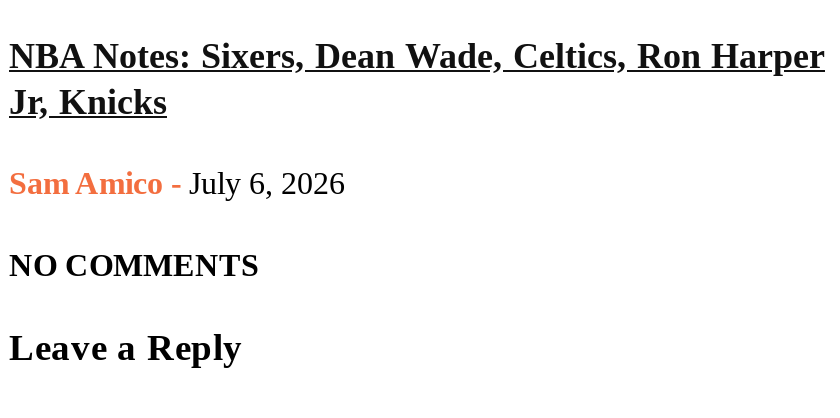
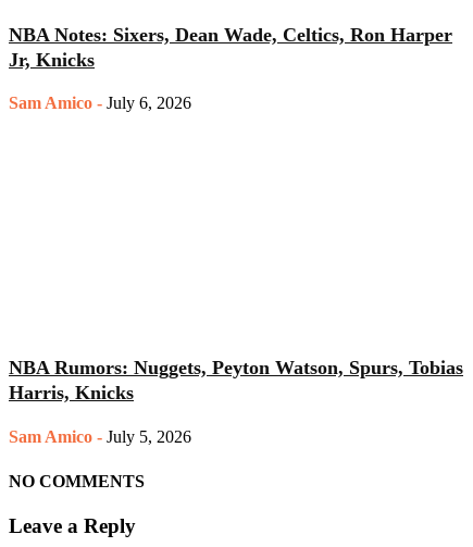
+ NBA Rumors: Nuggets, Peyton Watson, Spurs, Tobias
+ Harris, Knicks
+ Sam Amico - July 5, 2026
